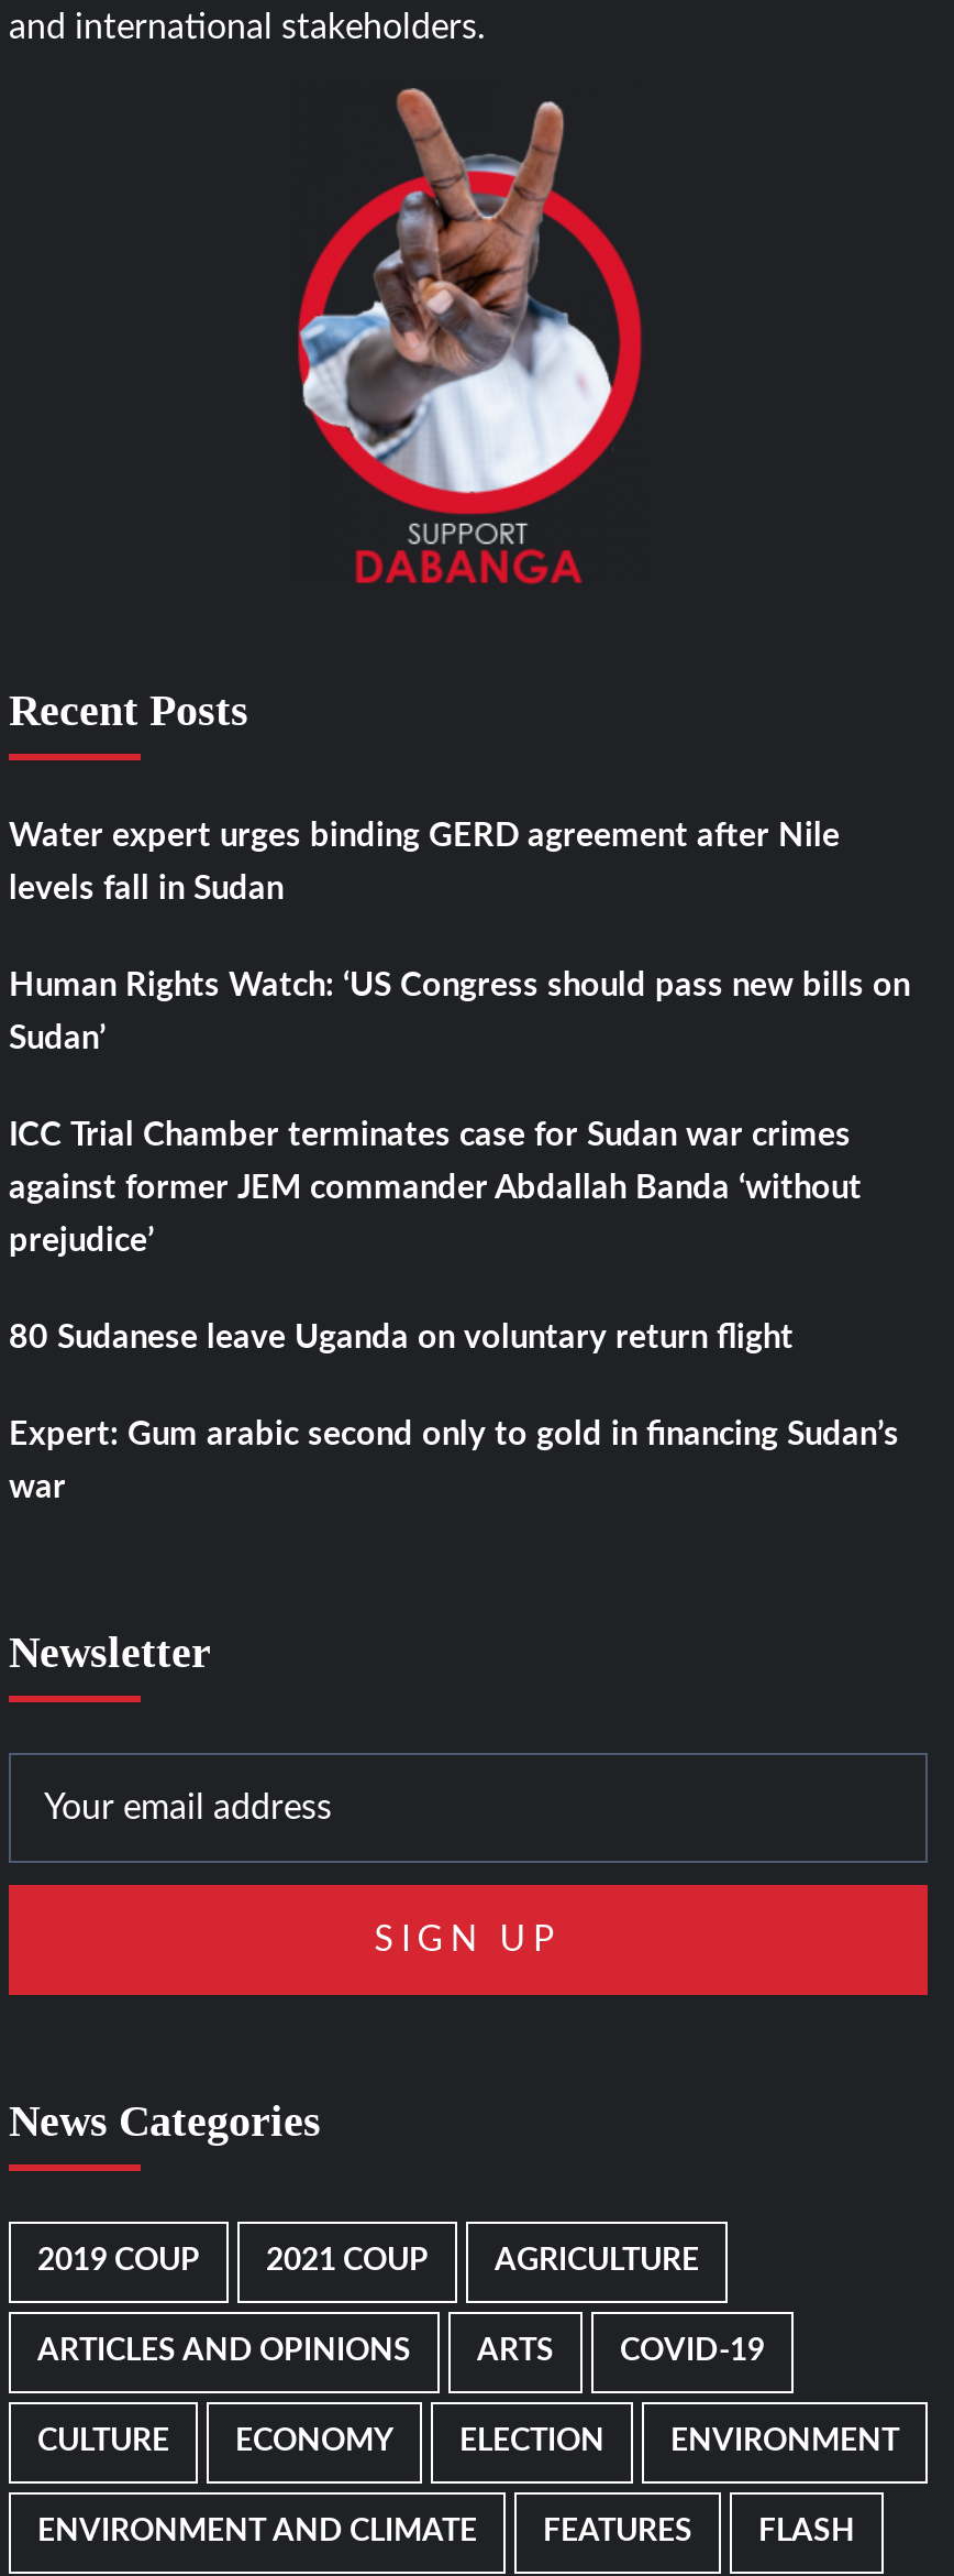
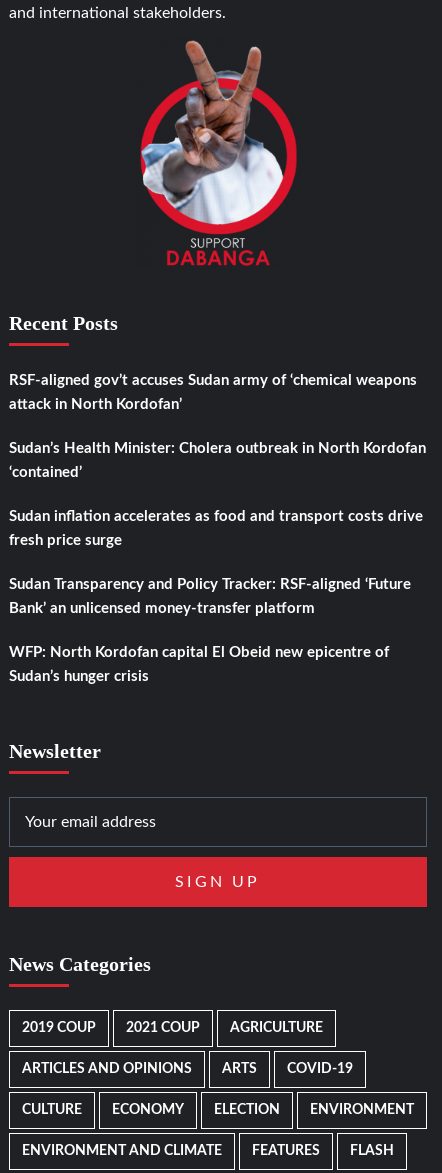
- Water expert urges binding GERD agreement after Nile
+ RSF-aligned gov’t accuses Sudan army of ‘chemical weapons

- levels fall in Sudan
+ attack in North Kordofan’

- Human Rights Watch: ‘US Congress should pass new bills on
+ Sudan’s Health Minister: Cholera outbreak in North Kordofan

- Sudan’
+ ‘contained’

- ICC Trial Chamber terminates case for Sudan war crimes
+ Sudan inflation accelerates as food and transport costs drive

- against former JEM commander Abdallah Banda ‘without
+ fresh price surge

- prejudice’
+ Sudan Transparency and Policy Tracker: RSF-aligned ‘Future

- 80 Sudanese leave Uganda on voluntary return flight
+ Bank’ an unlicensed money-transfer platform

- Expert: Gum arabic second only to gold in financing Sudan’s
+ WFP: North Kordofan capital El Obeid new epicentre of

- war
+ Sudan’s hunger crisis
